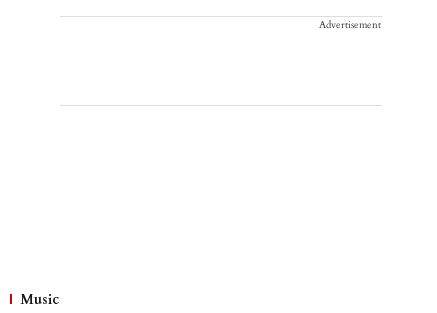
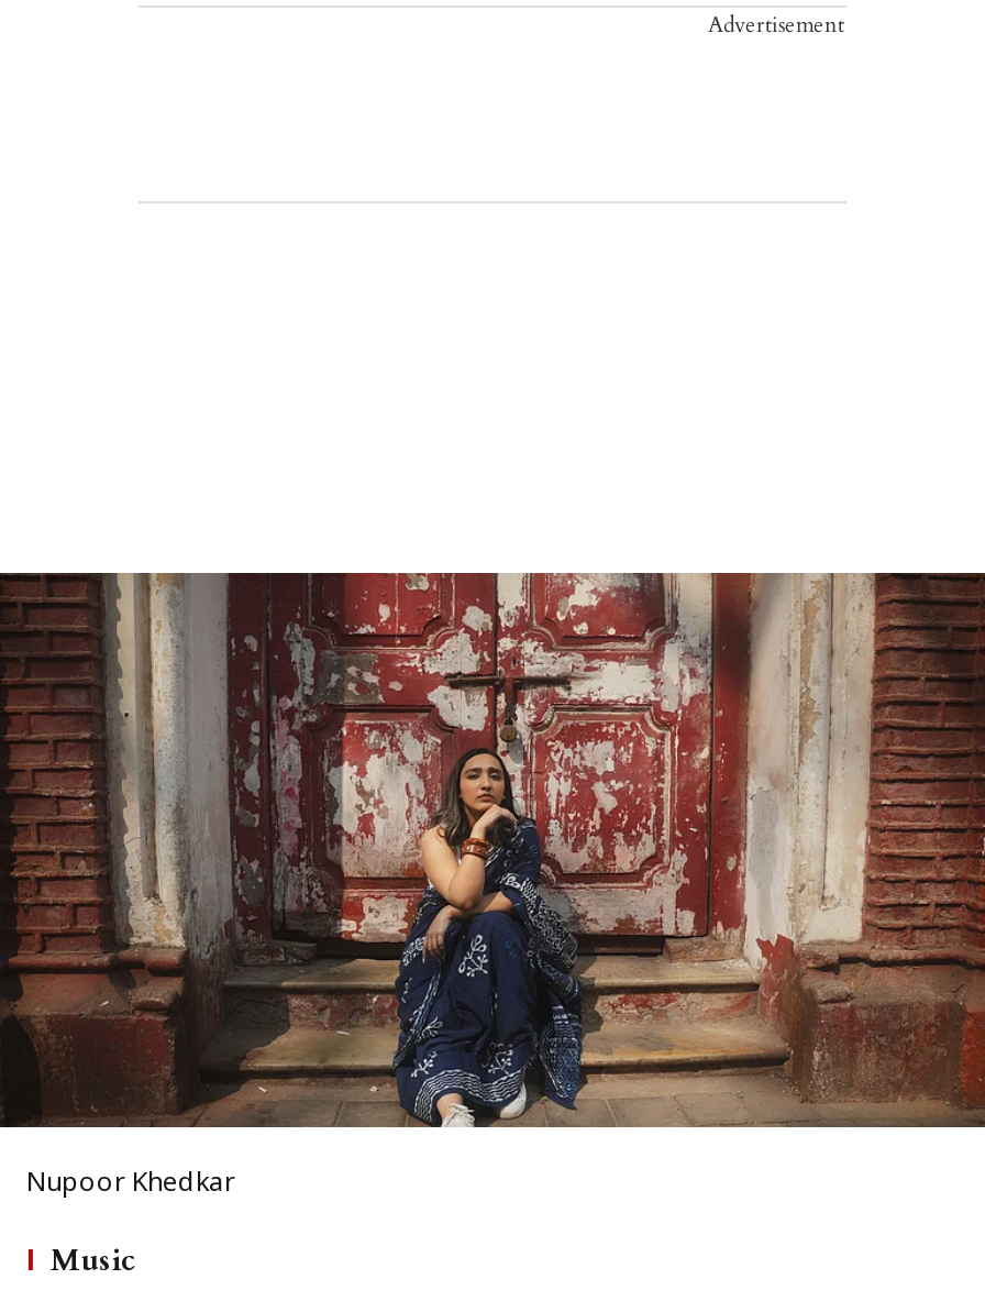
+ [image]
+ Nupoor Khedkar
